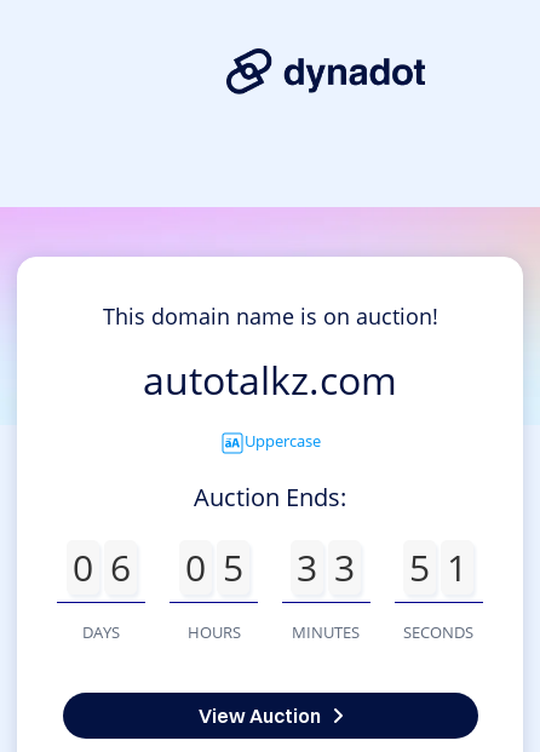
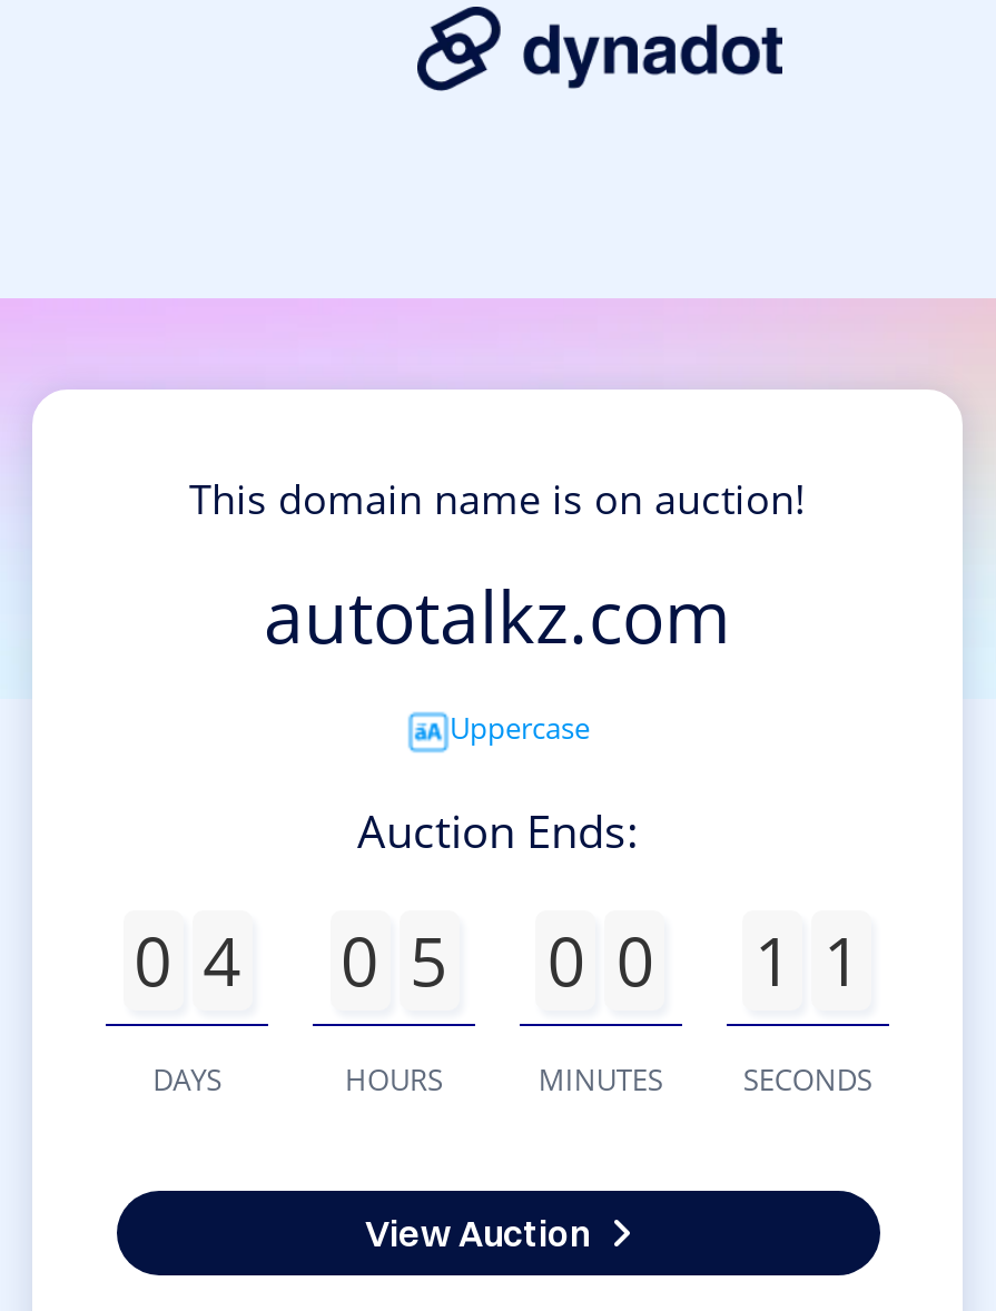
- 0 6
+ 0 4

- 3 3
+ 0 0

- 5 1
+ 1 1
